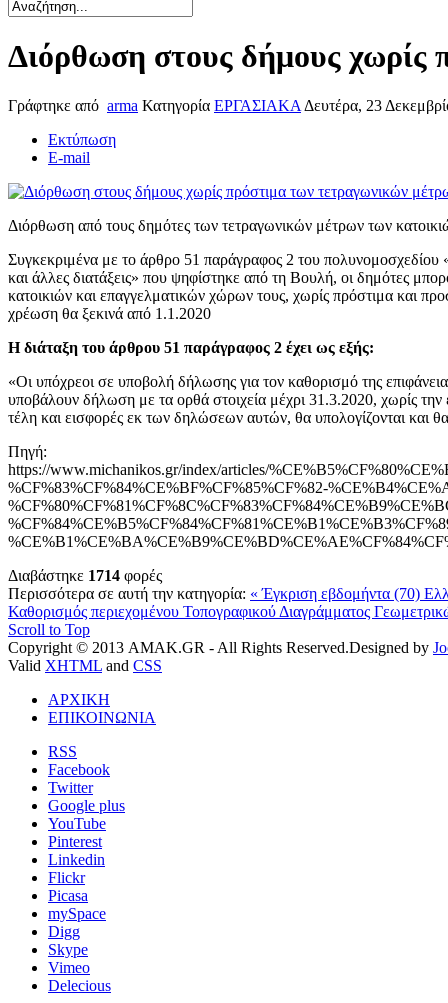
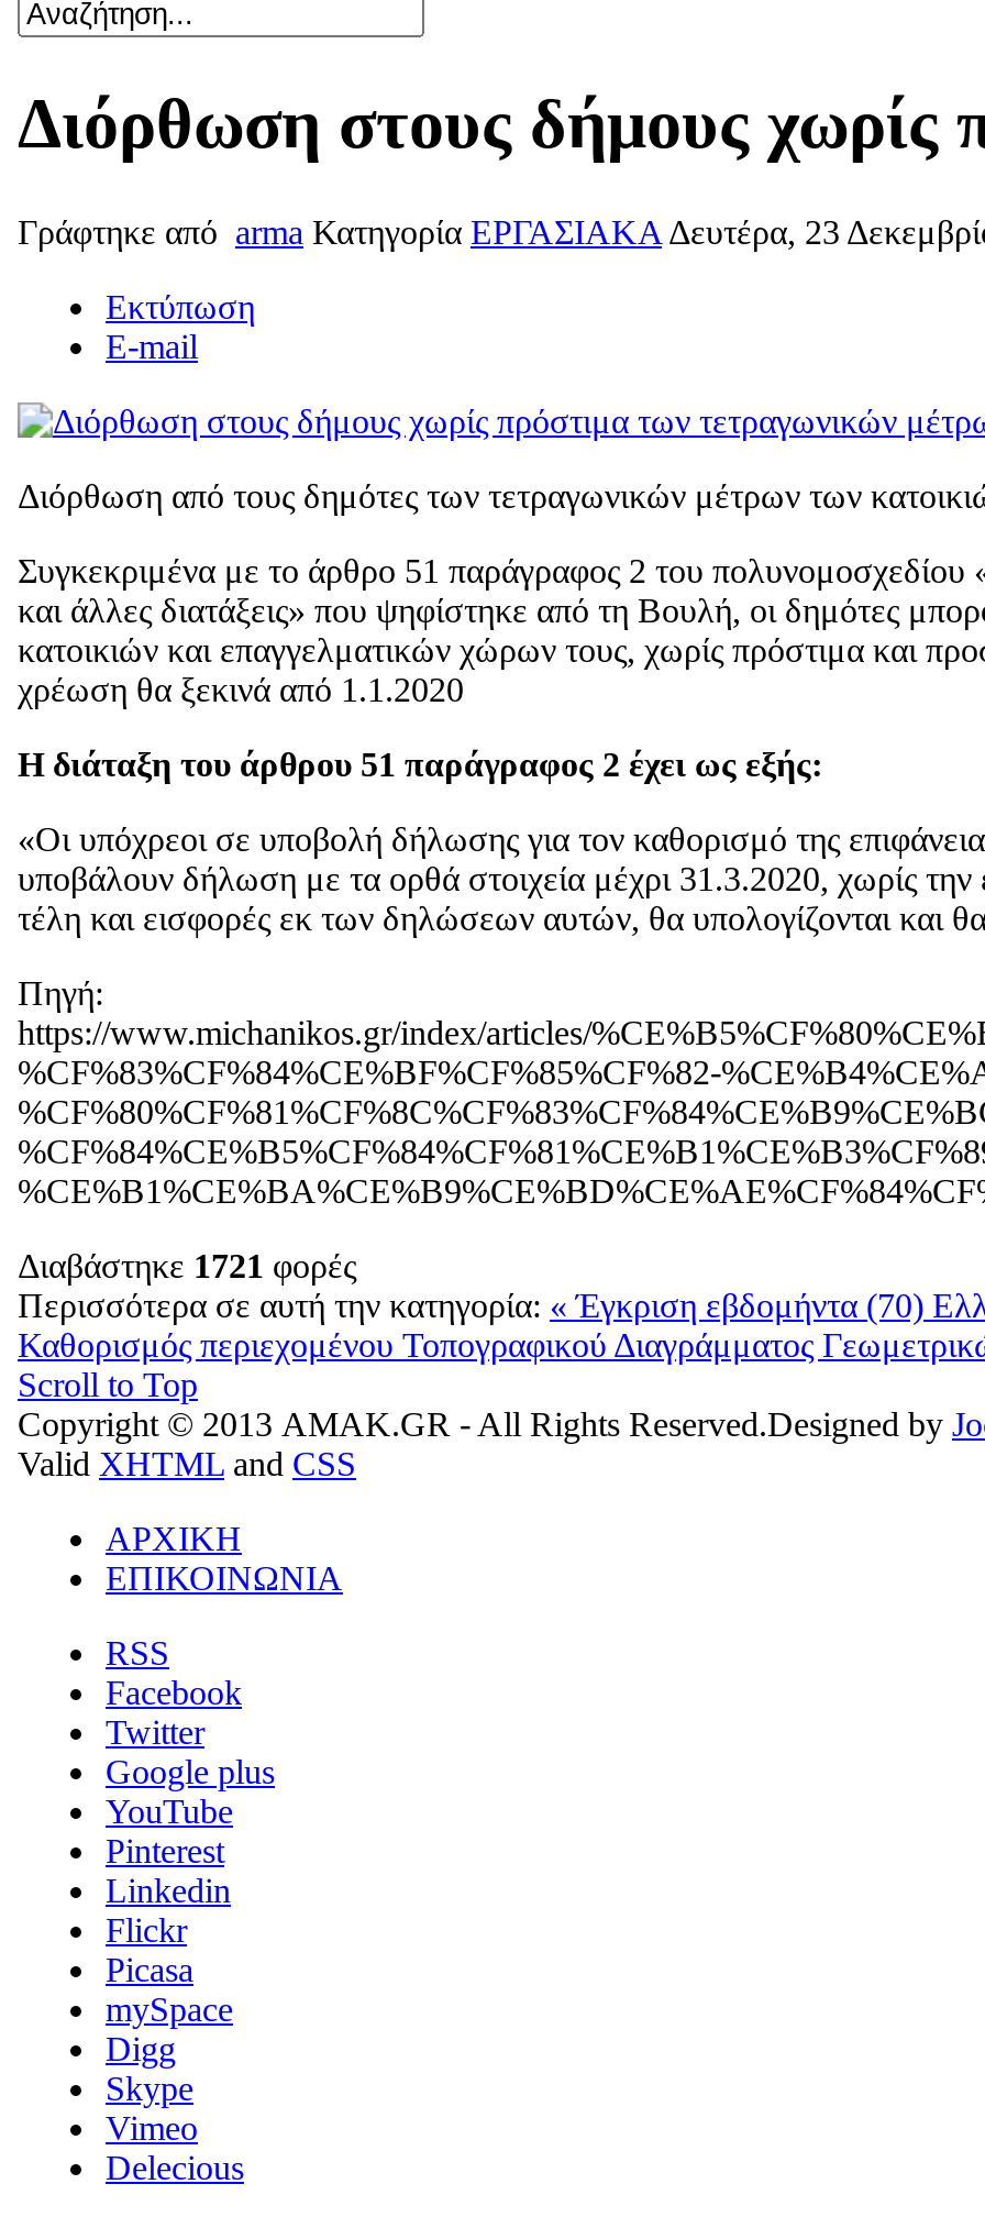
- Διαβάστηκε 1714 φορές
+ Διαβάστηκε 1721 φορές
